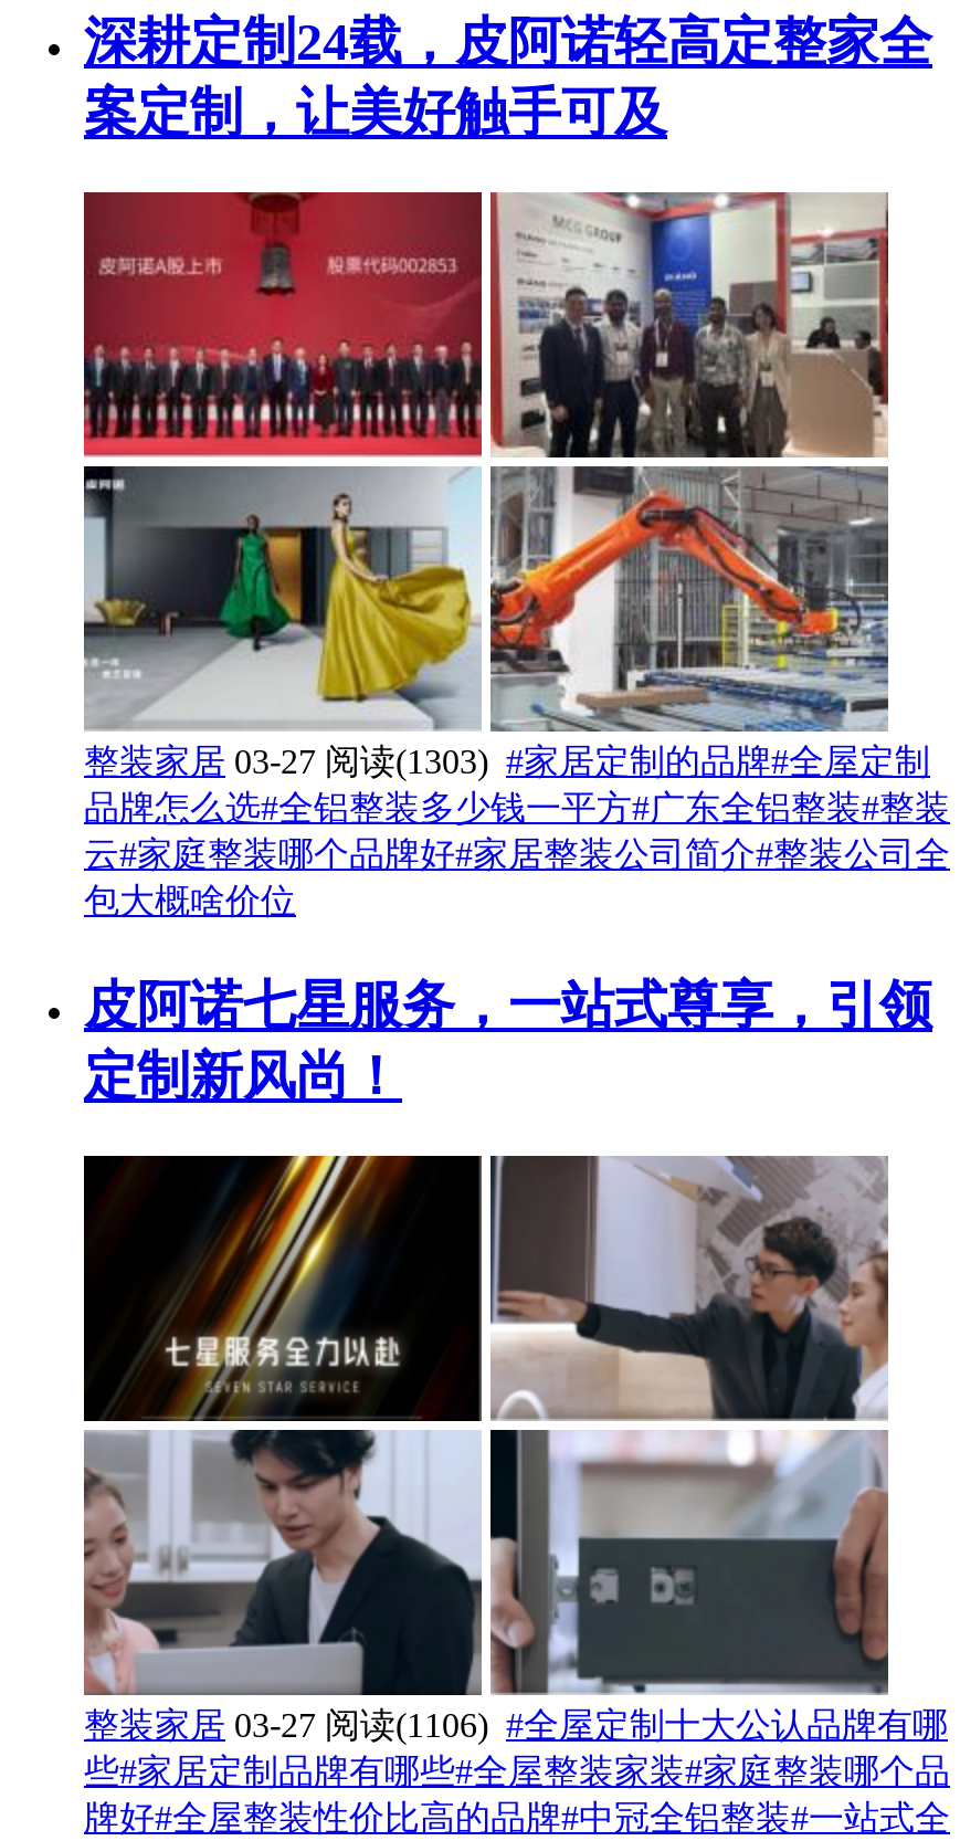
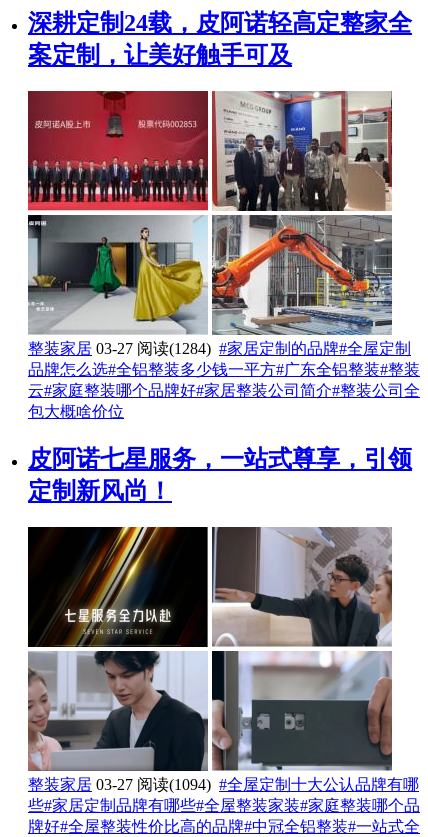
- 整装家居 03-27 阅读(1303) #家居定制的品牌#全屋定制
+ 整装家居 03-27 阅读(1284) #家居定制的品牌#全屋定制

- 整装家居 03-27 阅读(1106) #全屋定制十大公认品牌有哪
+ 整装家居 03-27 阅读(1094) #全屋定制十大公认品牌有哪
